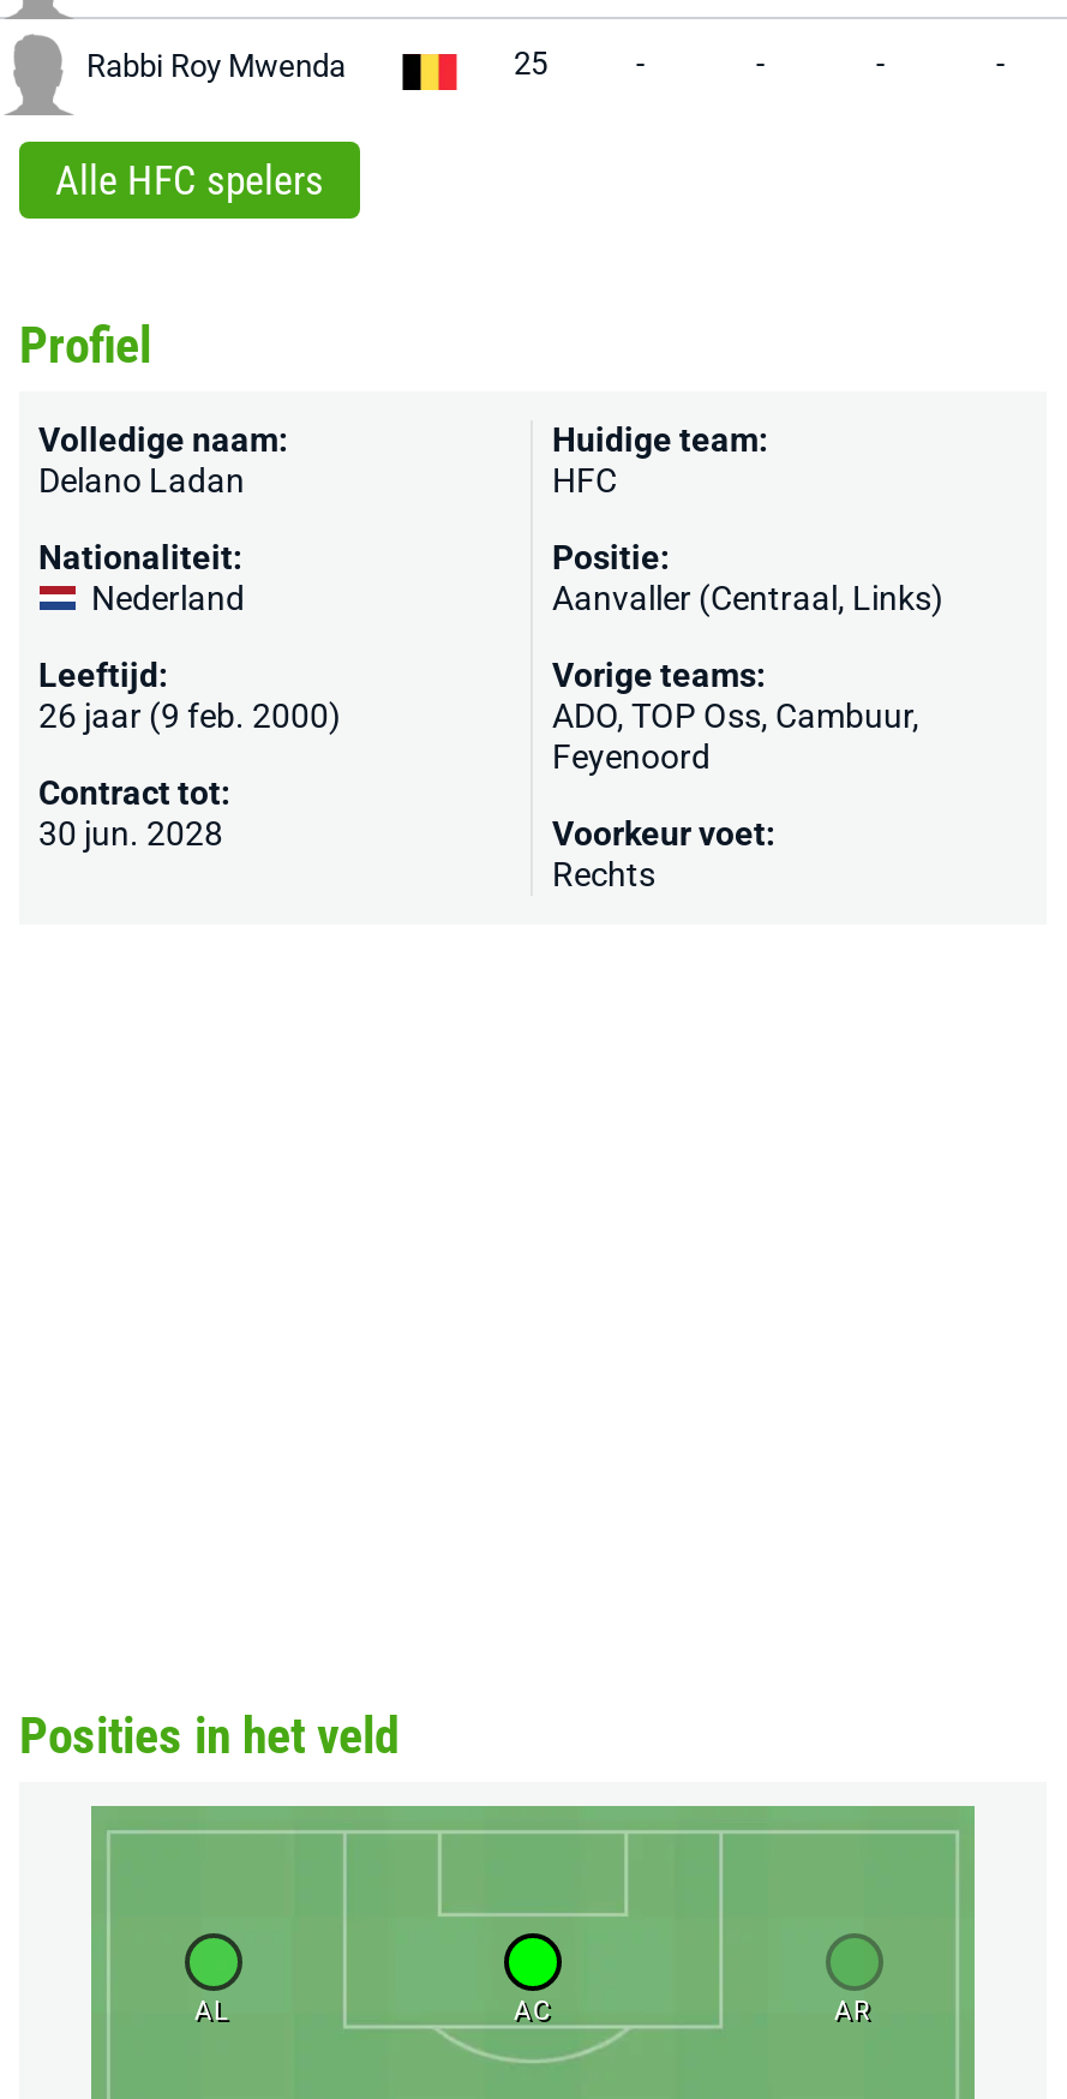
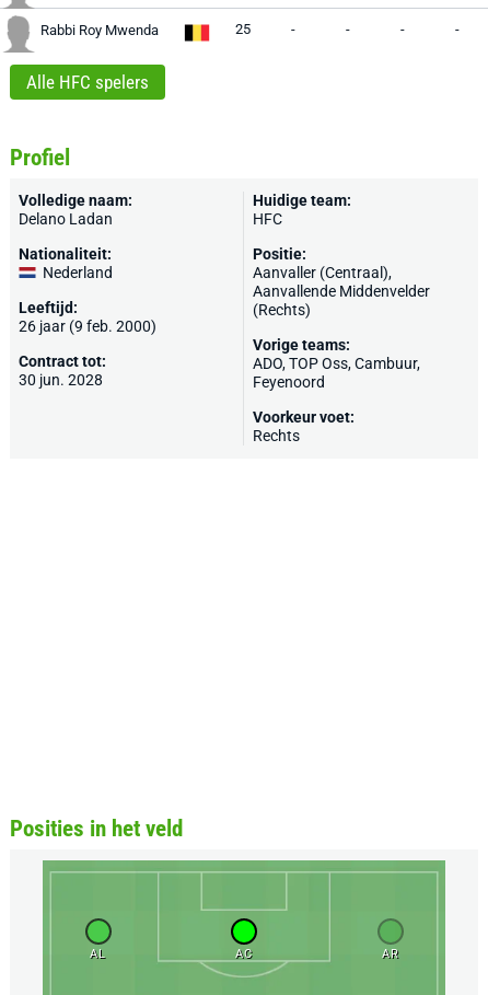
- Aanvaller (Centraal, Links)
+ Aanvaller (Centraal),
+ Aanvallende Middenvelder
+ (Rechts)
